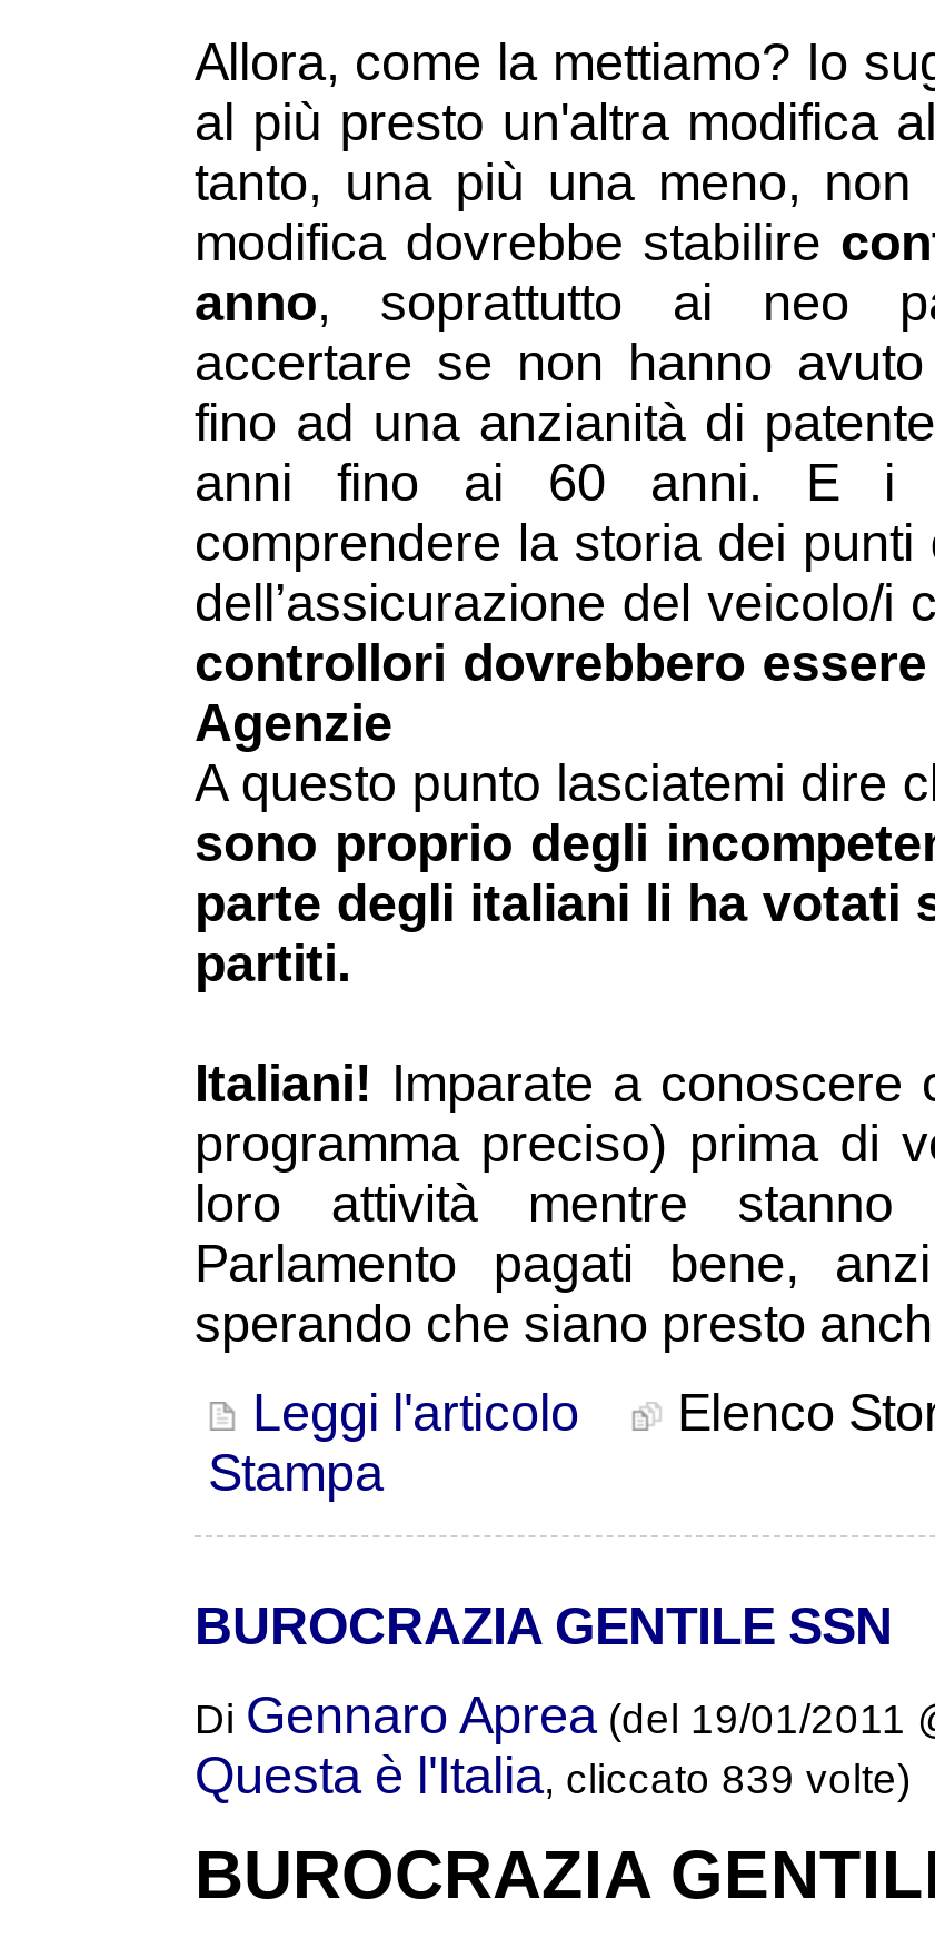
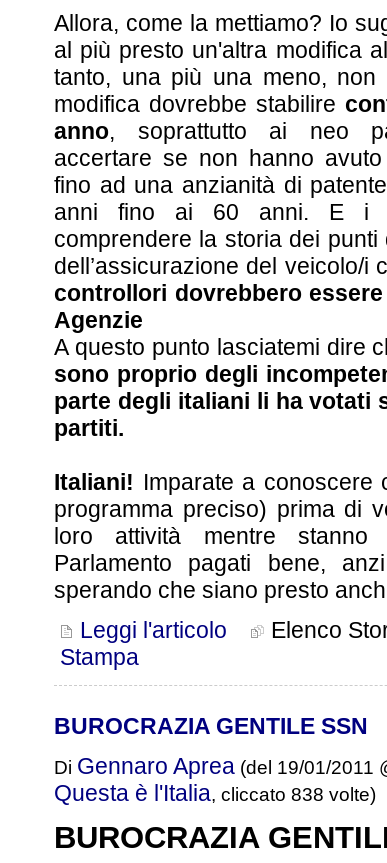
- Questa è l'Italia, cliccato 839 volte)
+ Questa è l'Italia, cliccato 838 volte)
